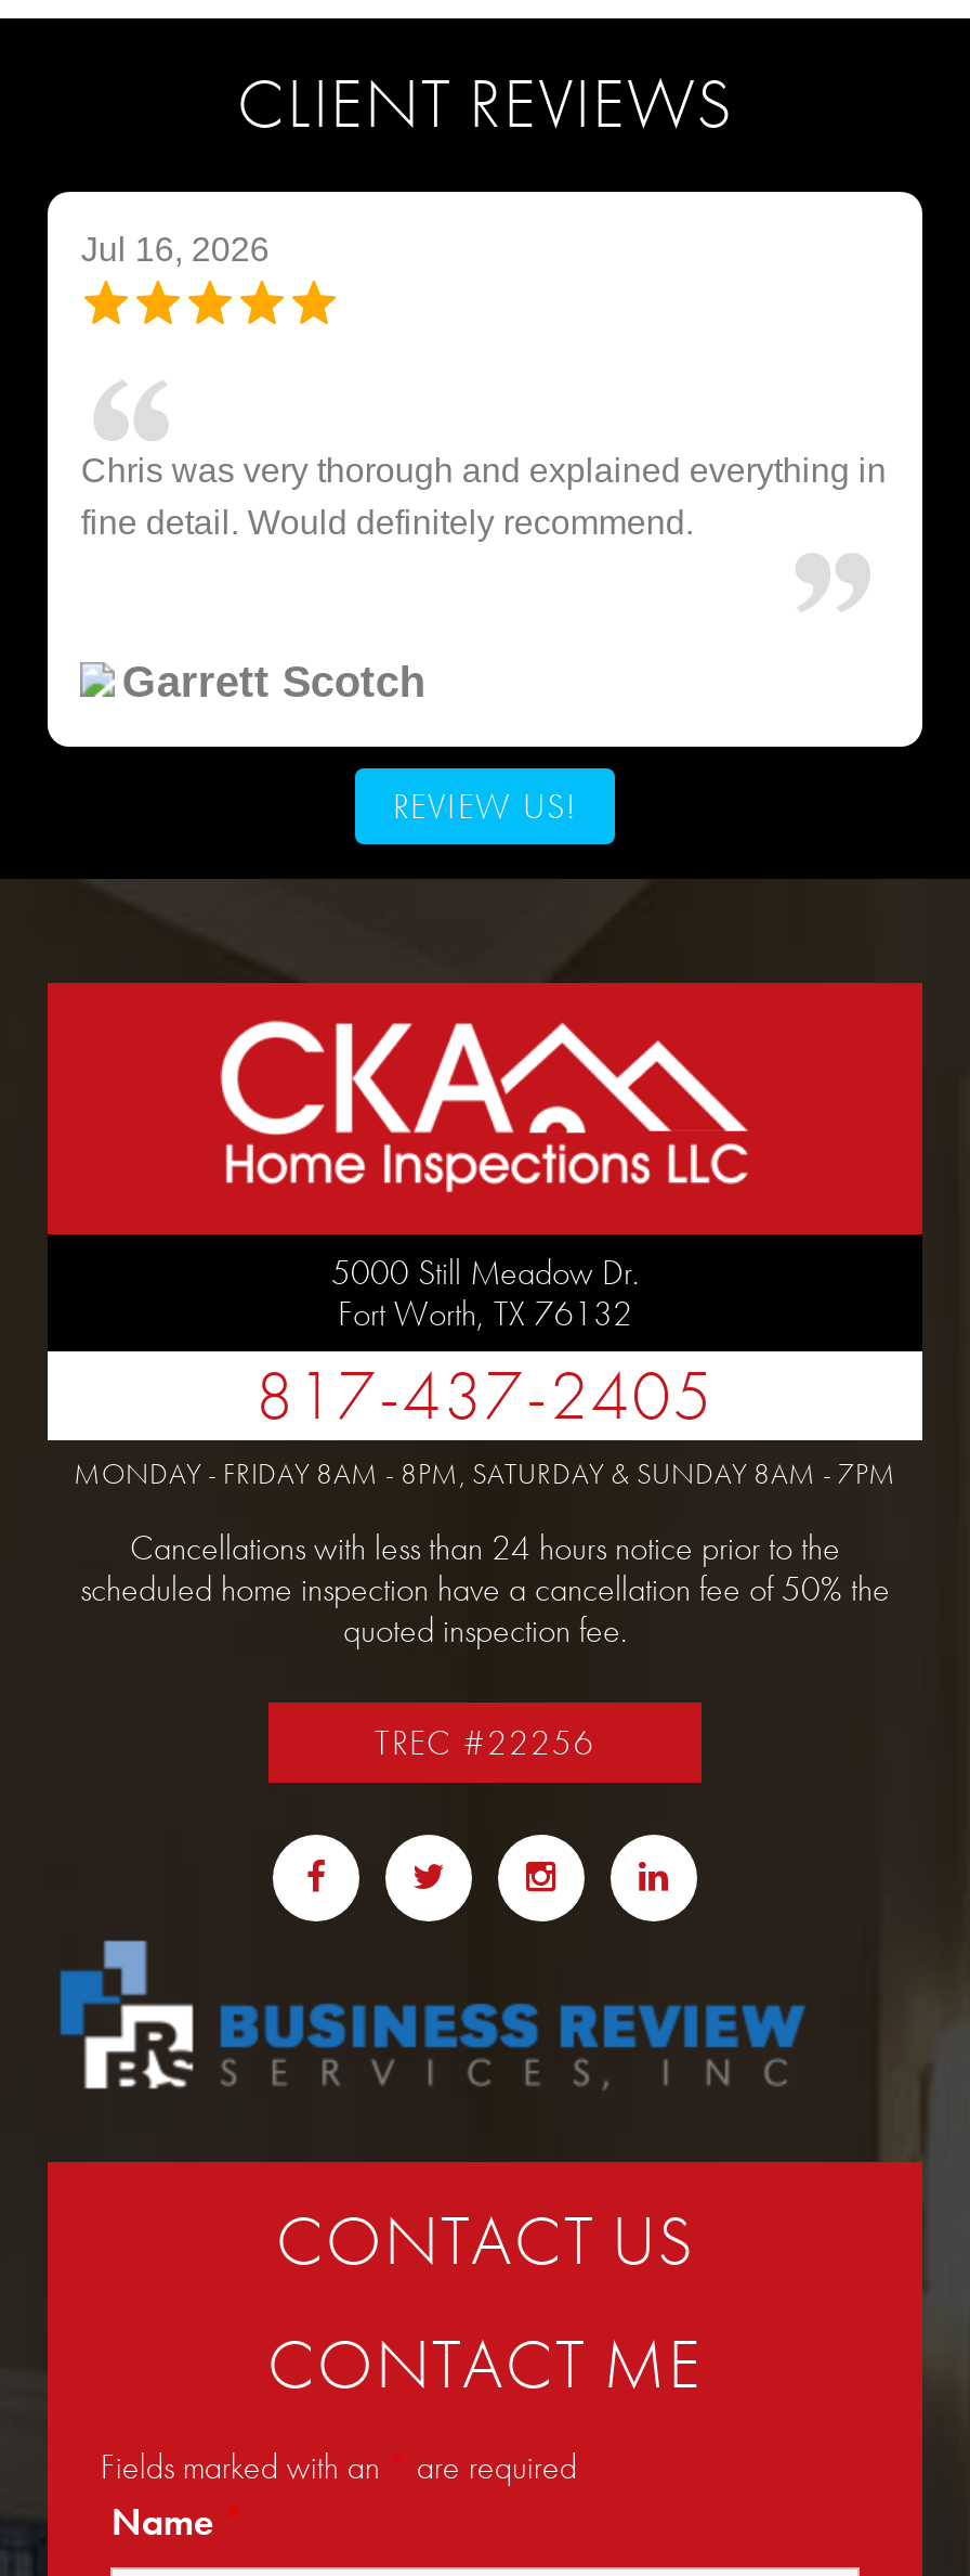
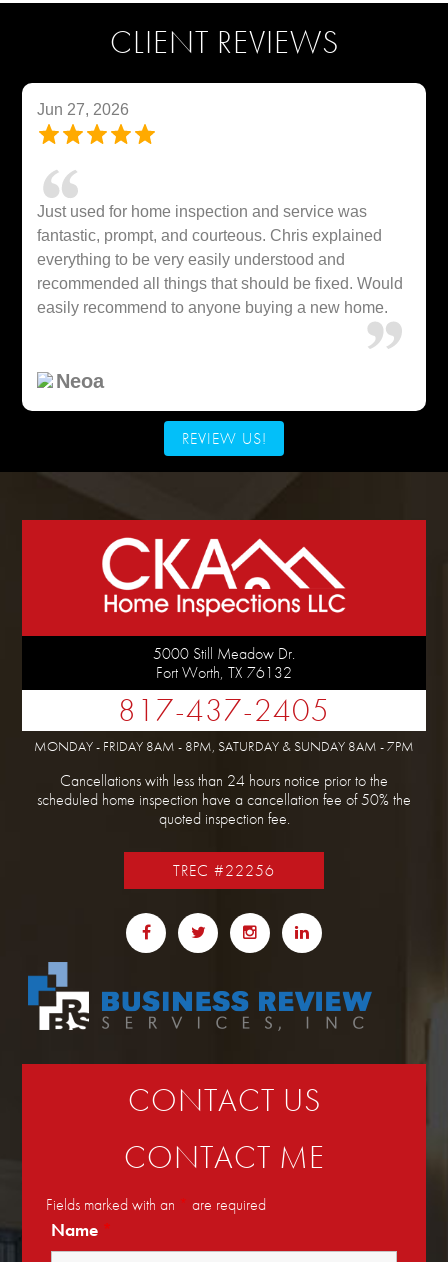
- Jul 16, 2026
+ Jun 27, 2026

- Chris was very thorough and explained everything in
- fine detail. Would definitely recommend.
+ Just used for home inspection and service was
+ fantastic, prompt, and courteous. Chris explained
+ everything to be very easily understood and
+ recommended all things that should be fixed. Would
+ easily recommend to anyone buying a new home.

- Garrett Scotch
+ Neoa
